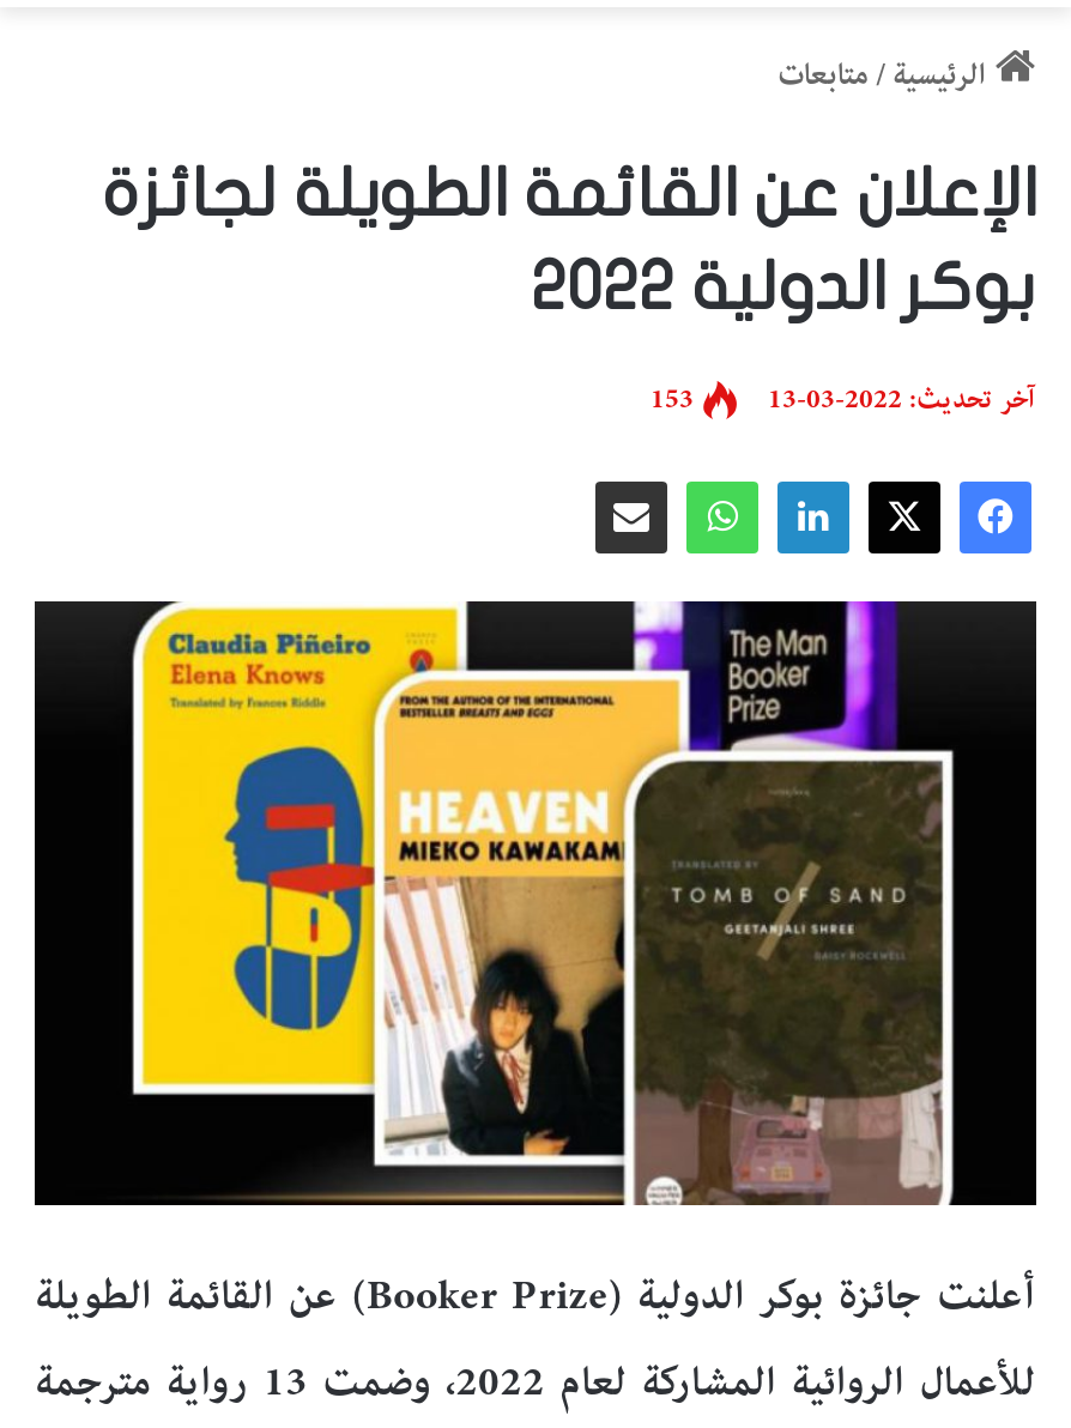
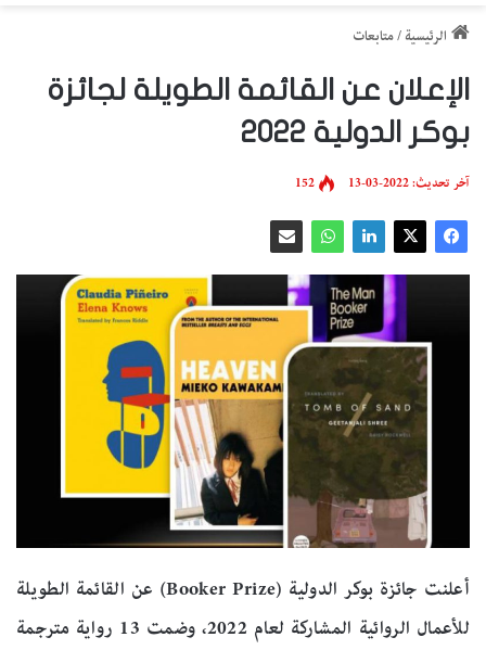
- 153
+ 152
